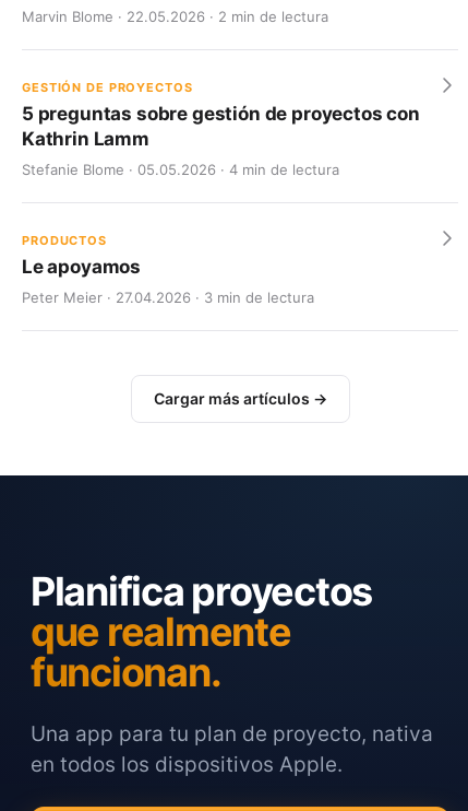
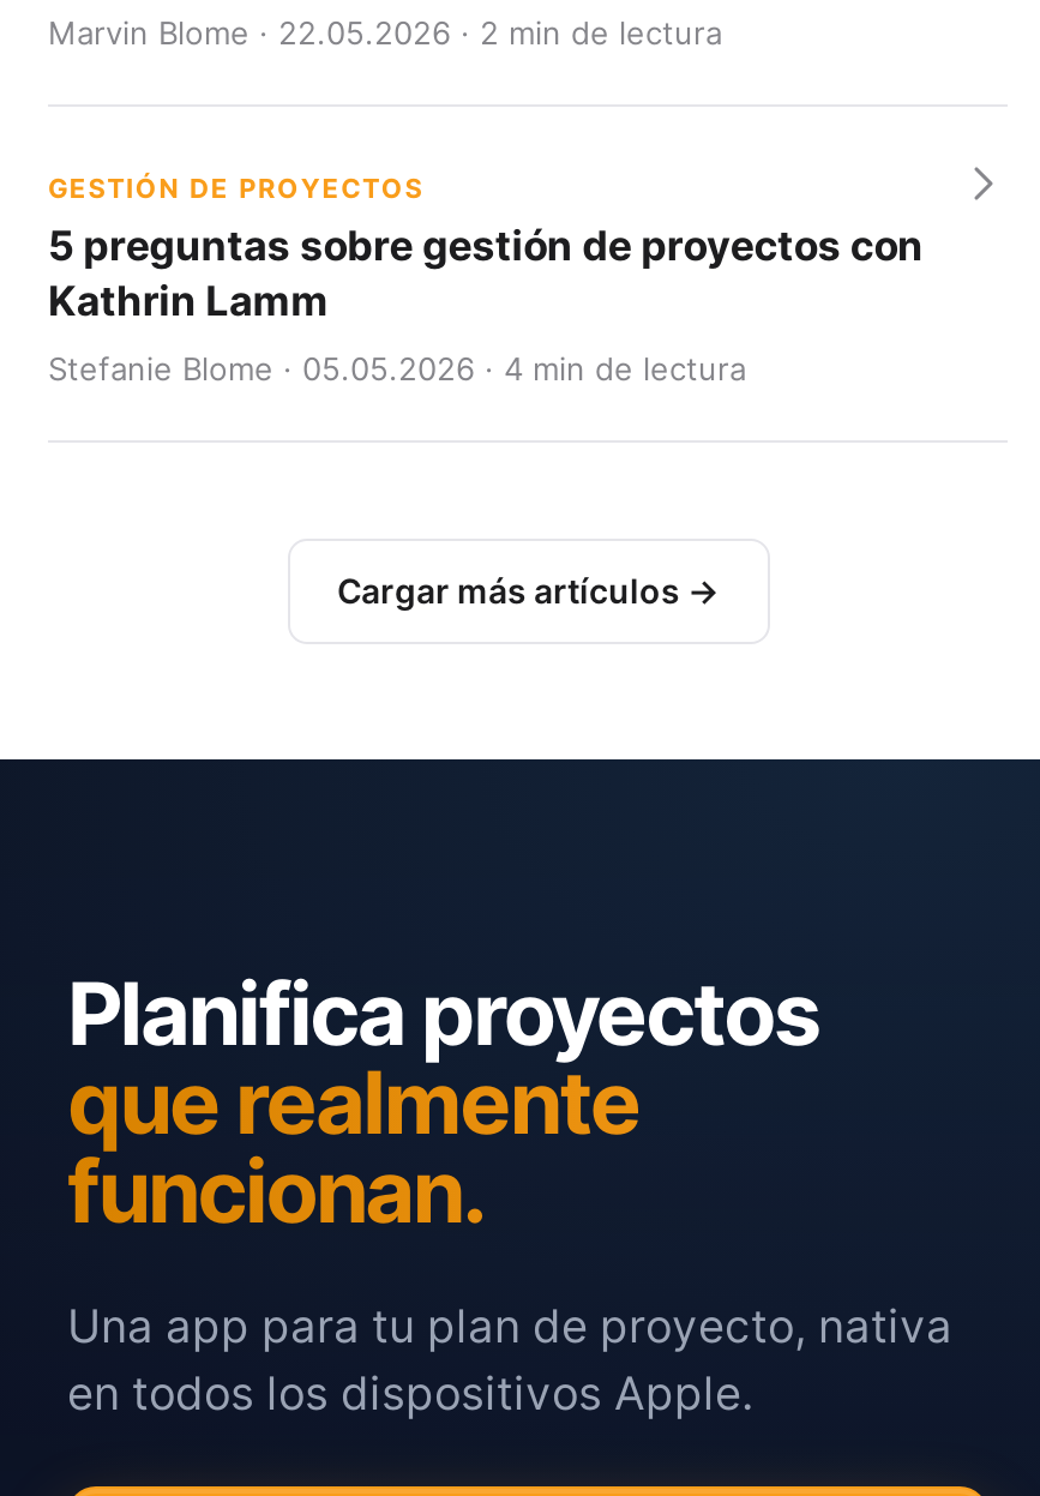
- PRODUCTOS
- Le apoyamos
- Peter Meier · 27.04.2026 · 3 min de lectura
